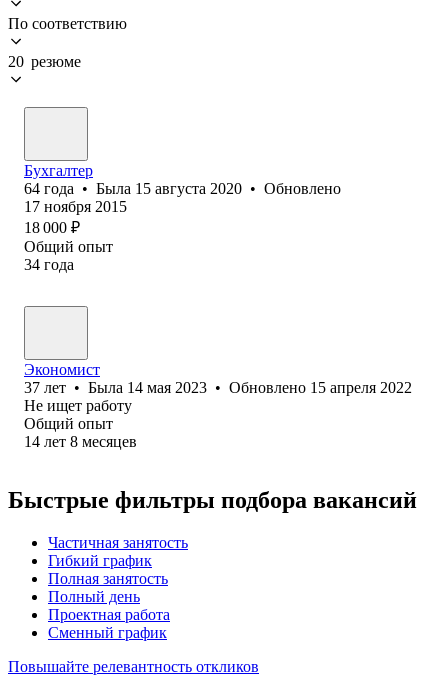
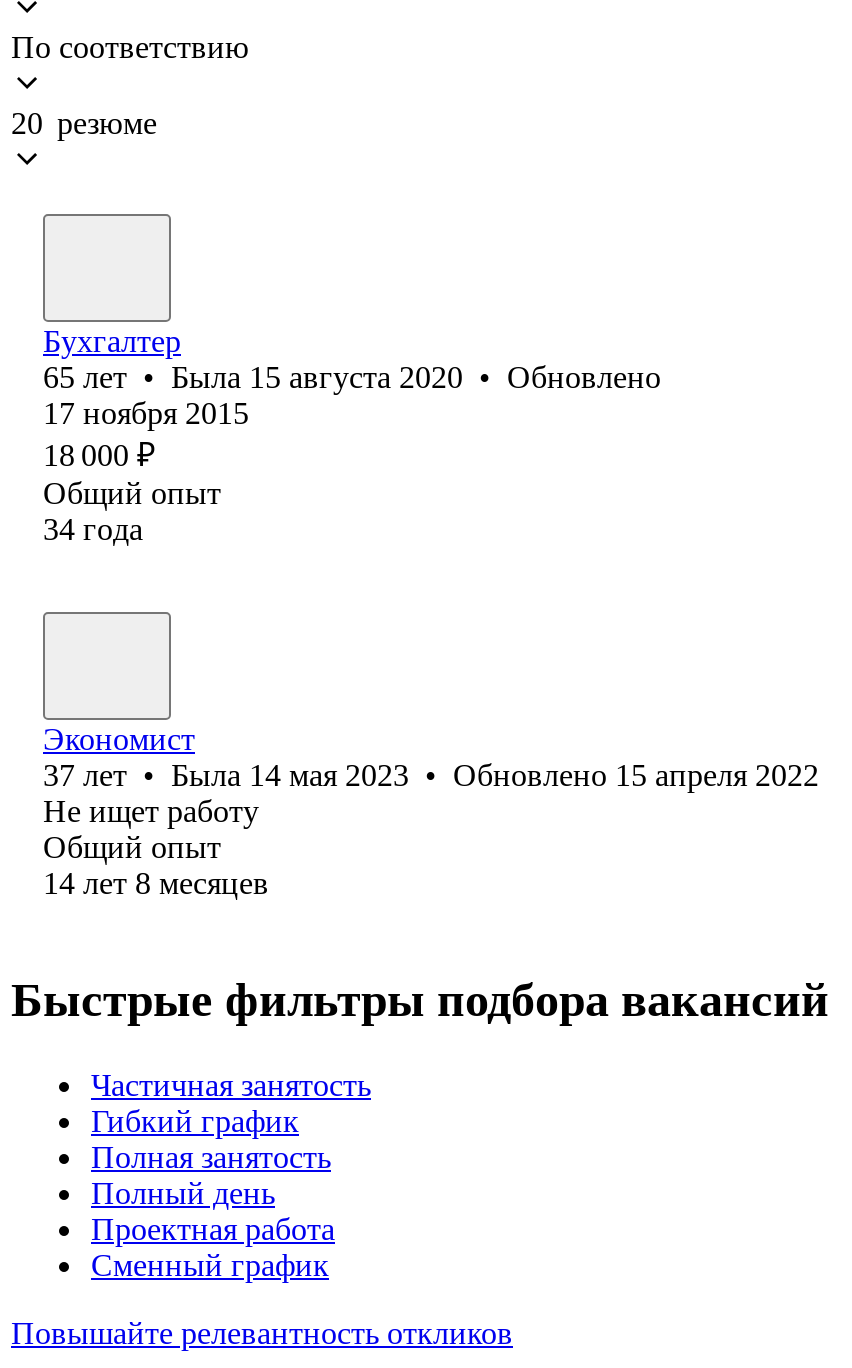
- 64 года • Была 15 августа 2020 • Обновлено
+ 65 лет • Была 15 августа 2020 • Обновлено
